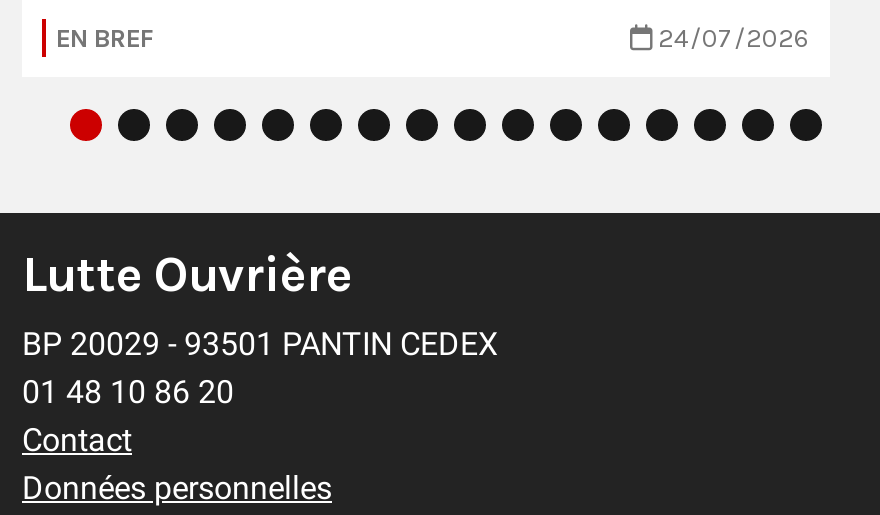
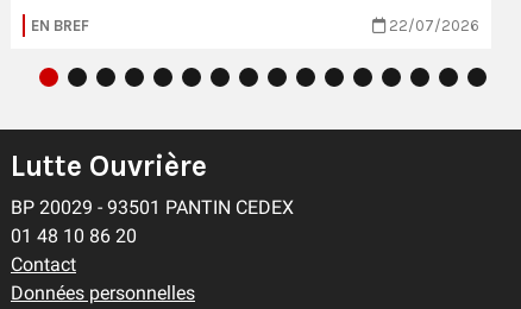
- 24/07/2026
+ 22/07/2026
